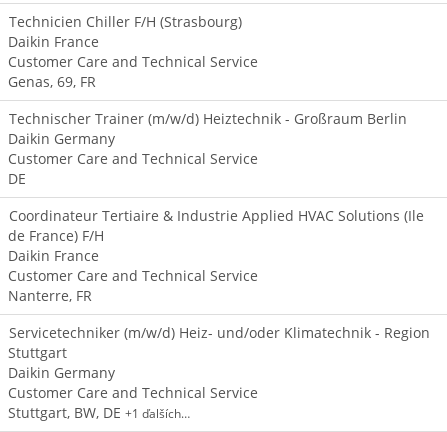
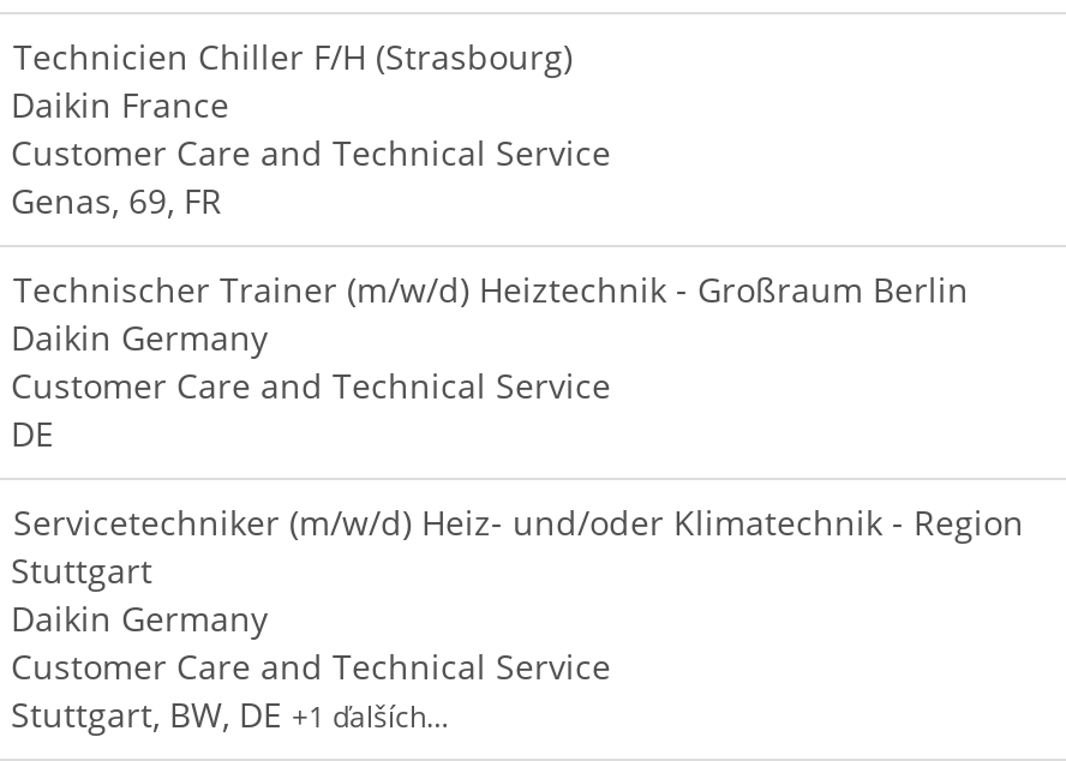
- Coordinateur Tertiaire & Industrie Applied HVAC Solutions (Ile
- de France) F/H
- Daikin France
- Customer Care and Technical Service
- Nanterre, FR
